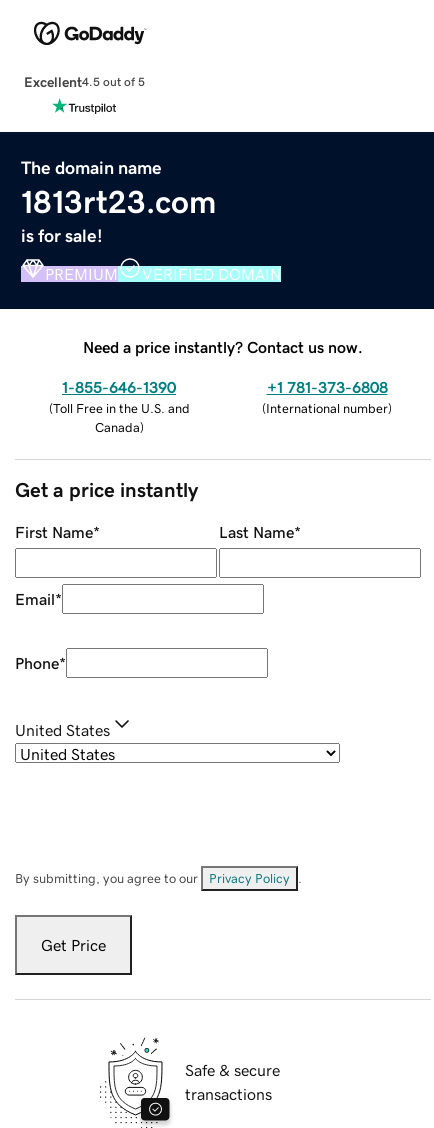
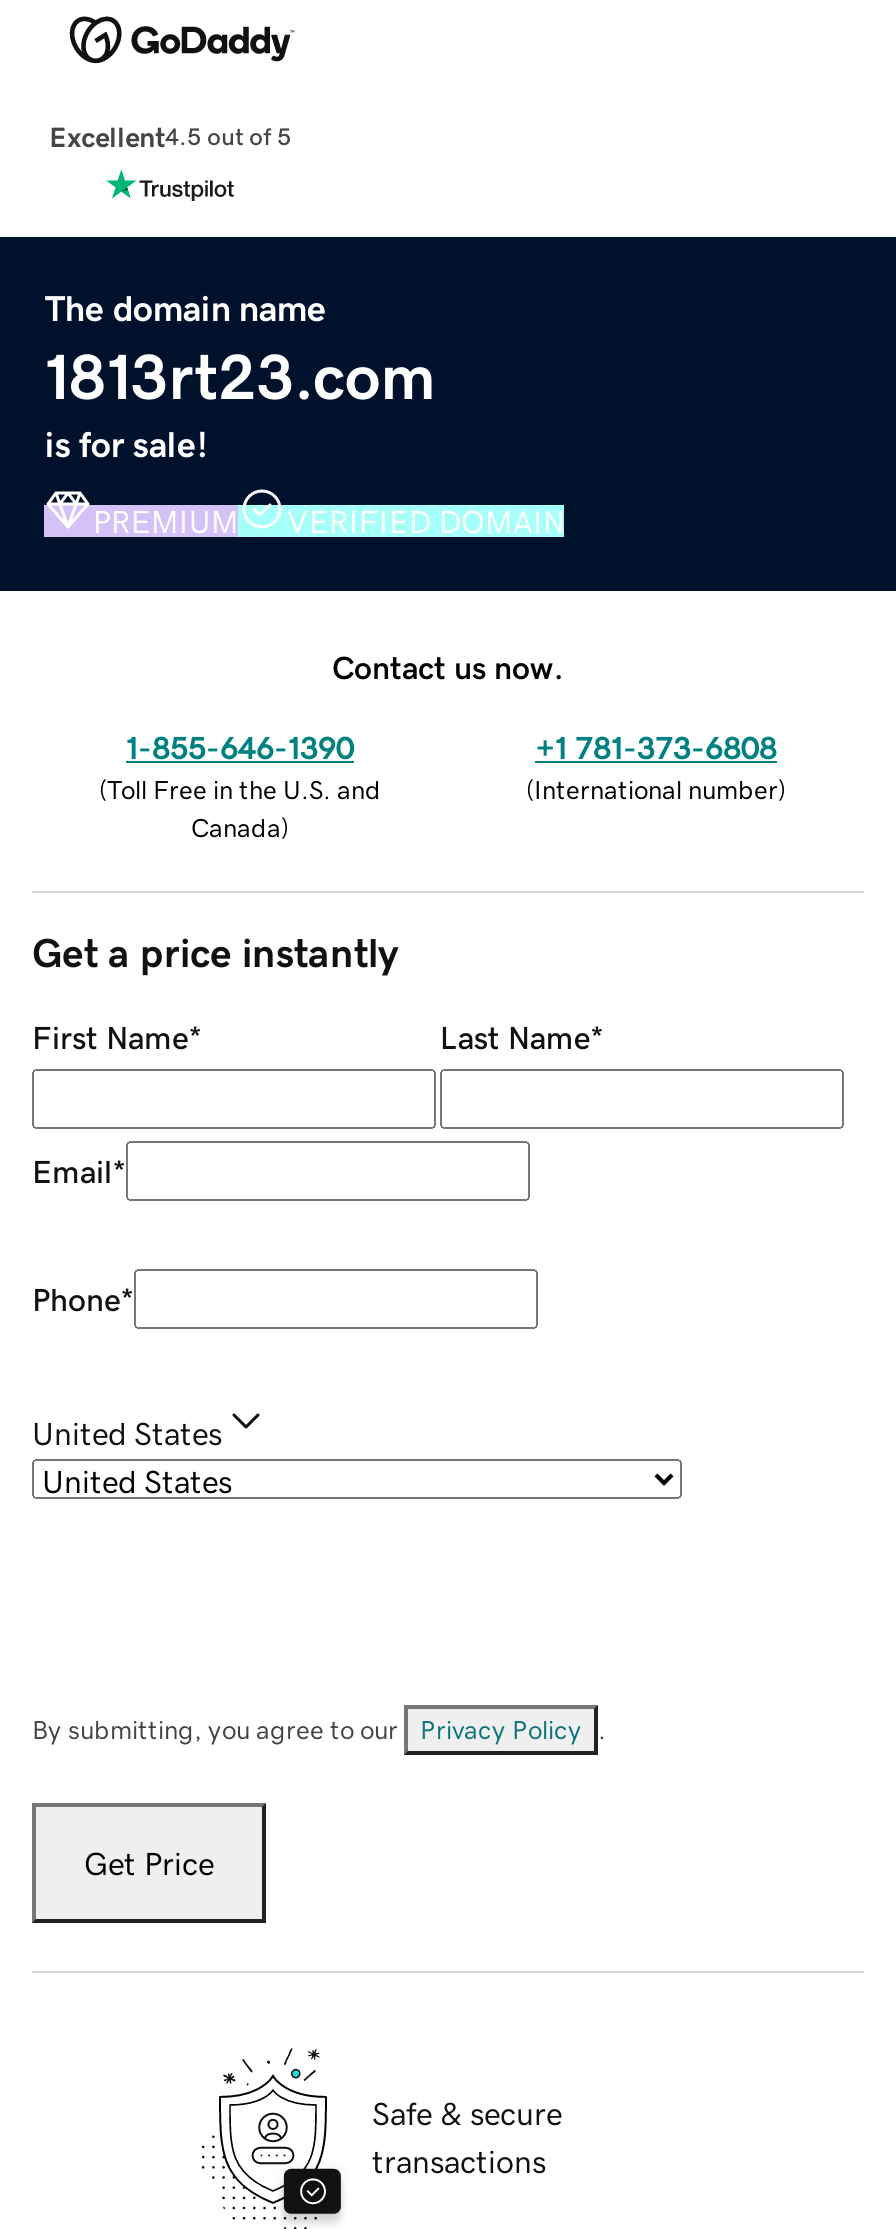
- Need a price instantly? Contact us now.
+ Contact us now.
